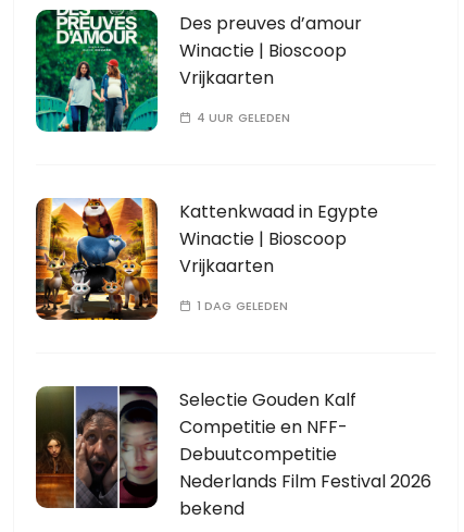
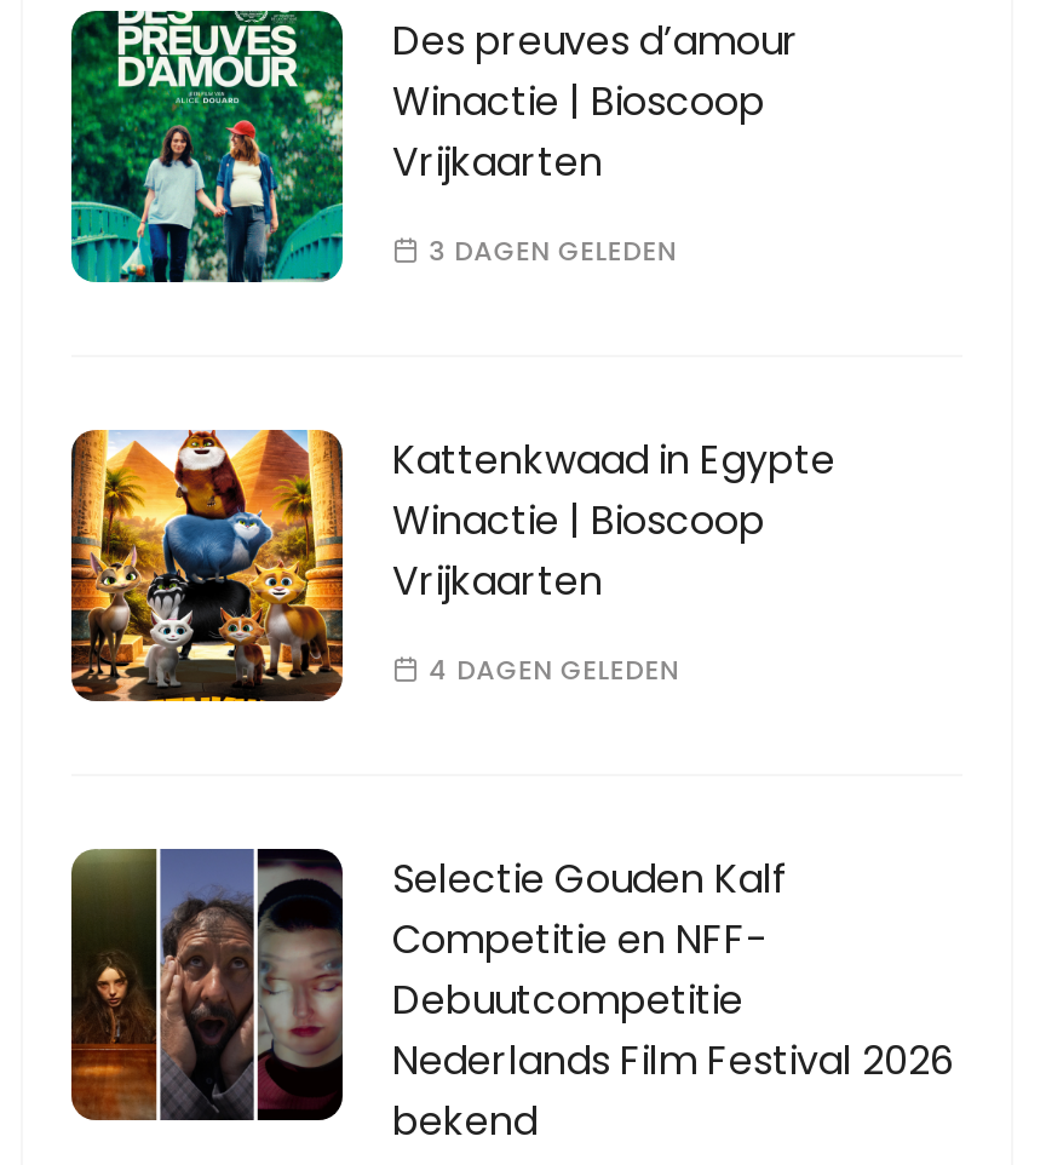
- 4 UUR GELEDEN
+ 3 DAGEN GELEDEN

- 1 DAG GELEDEN
+ 4 DAGEN GELEDEN
